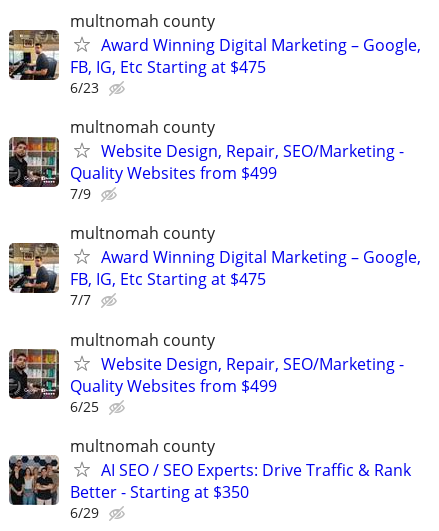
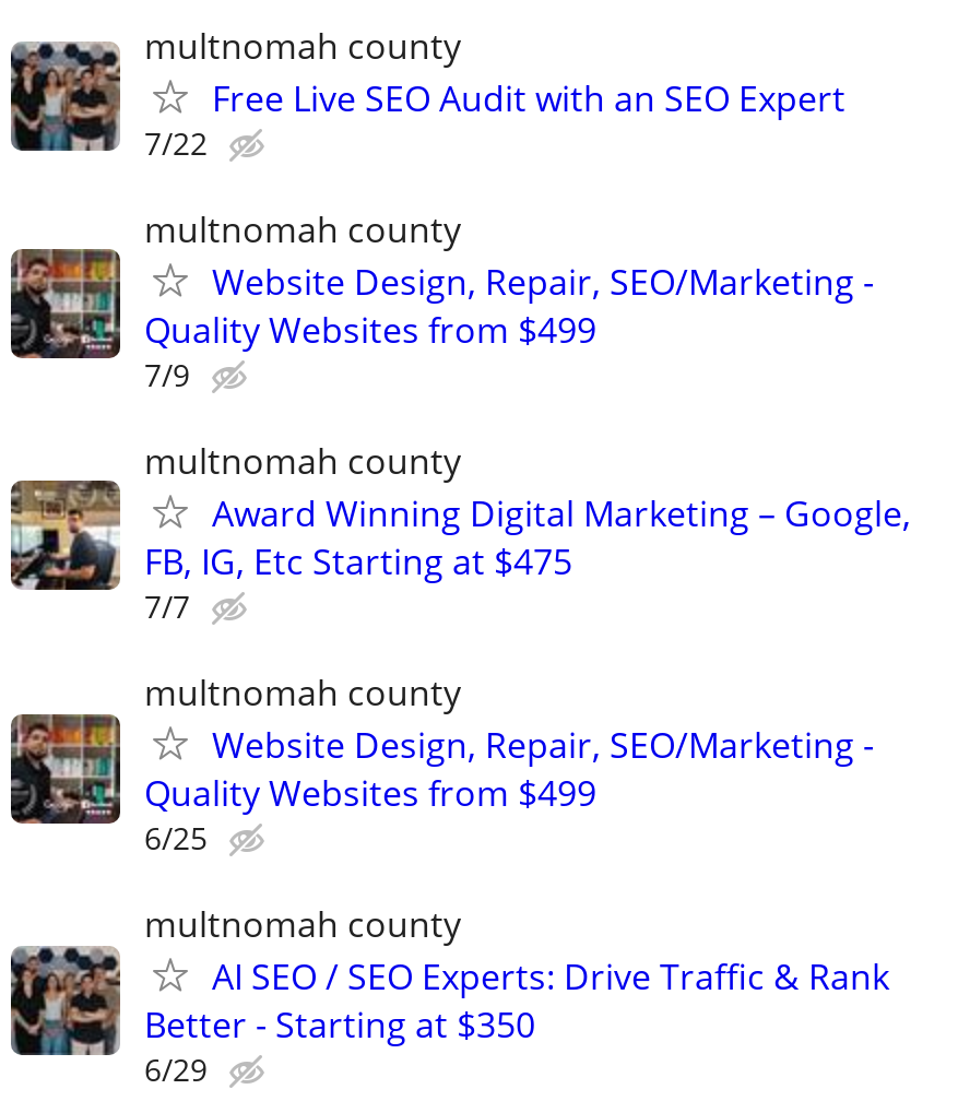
- [image]
- Award Winning Digital Marketing – Google,
- FB, IG, Etc Starting at $475
- 6/23
+ [image]
+ Free Live SEO Audit with an SEO Expert
+ 7/22
